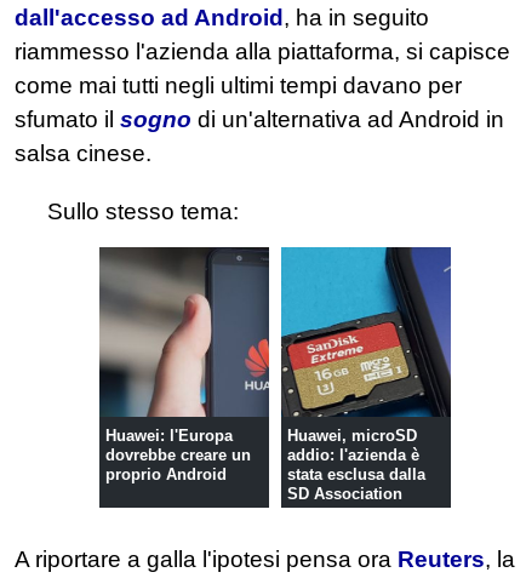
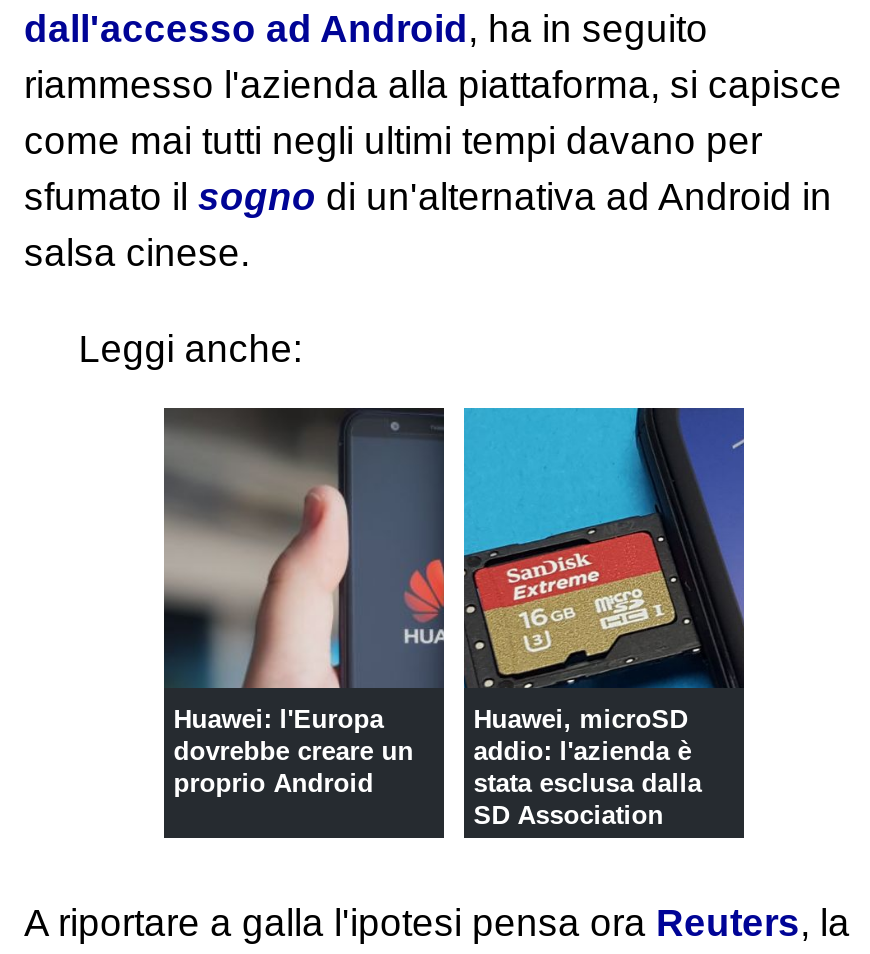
- Sullo stesso tema:
+ Leggi anche:
